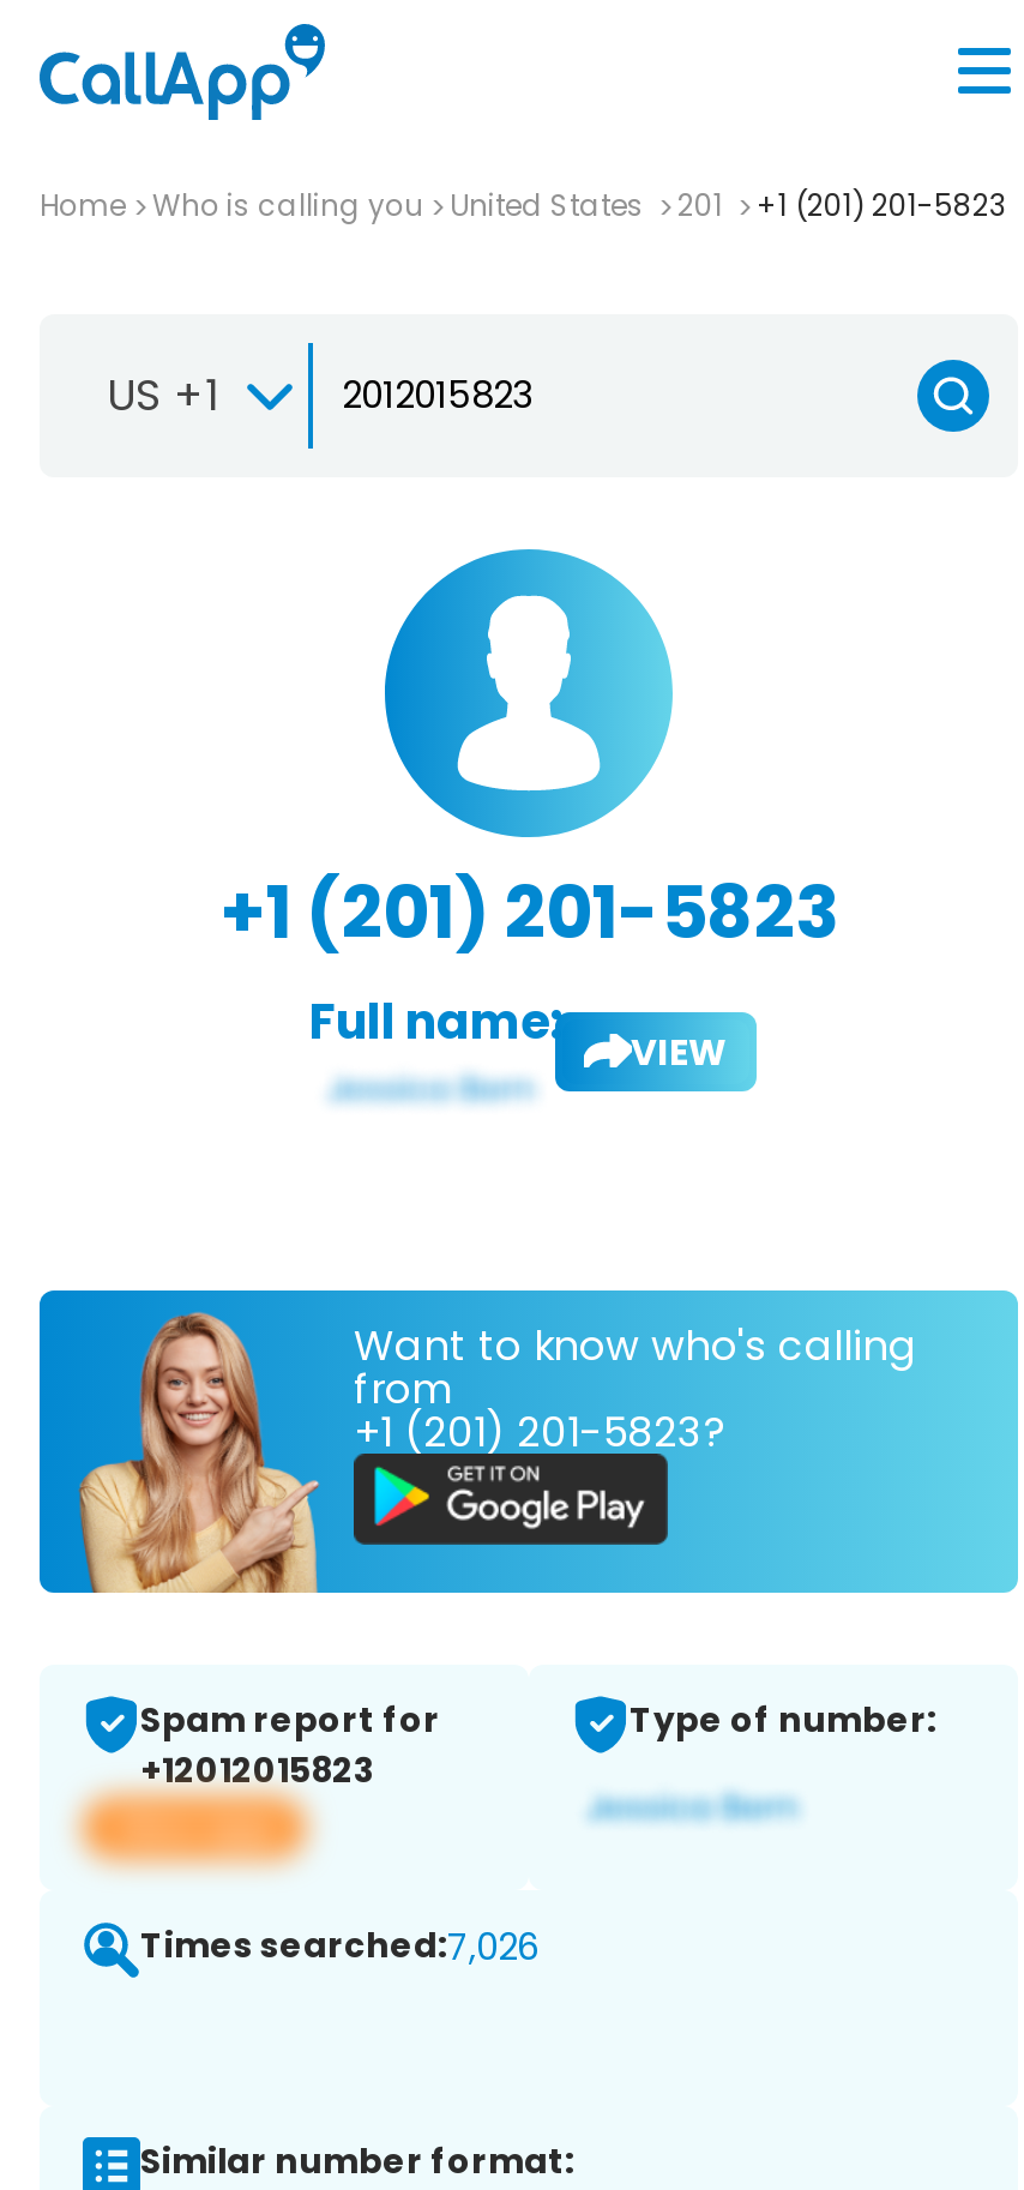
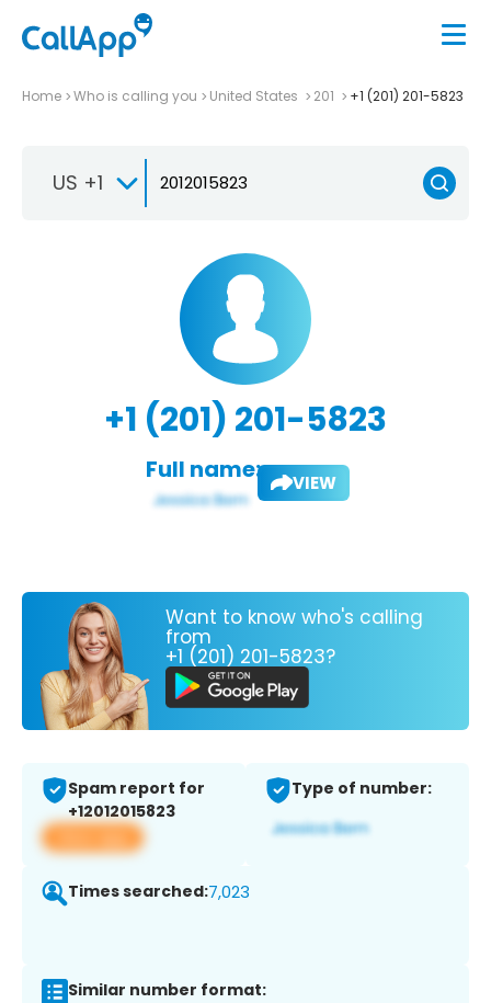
- Times searched:7,026
+ Times searched:7,023
